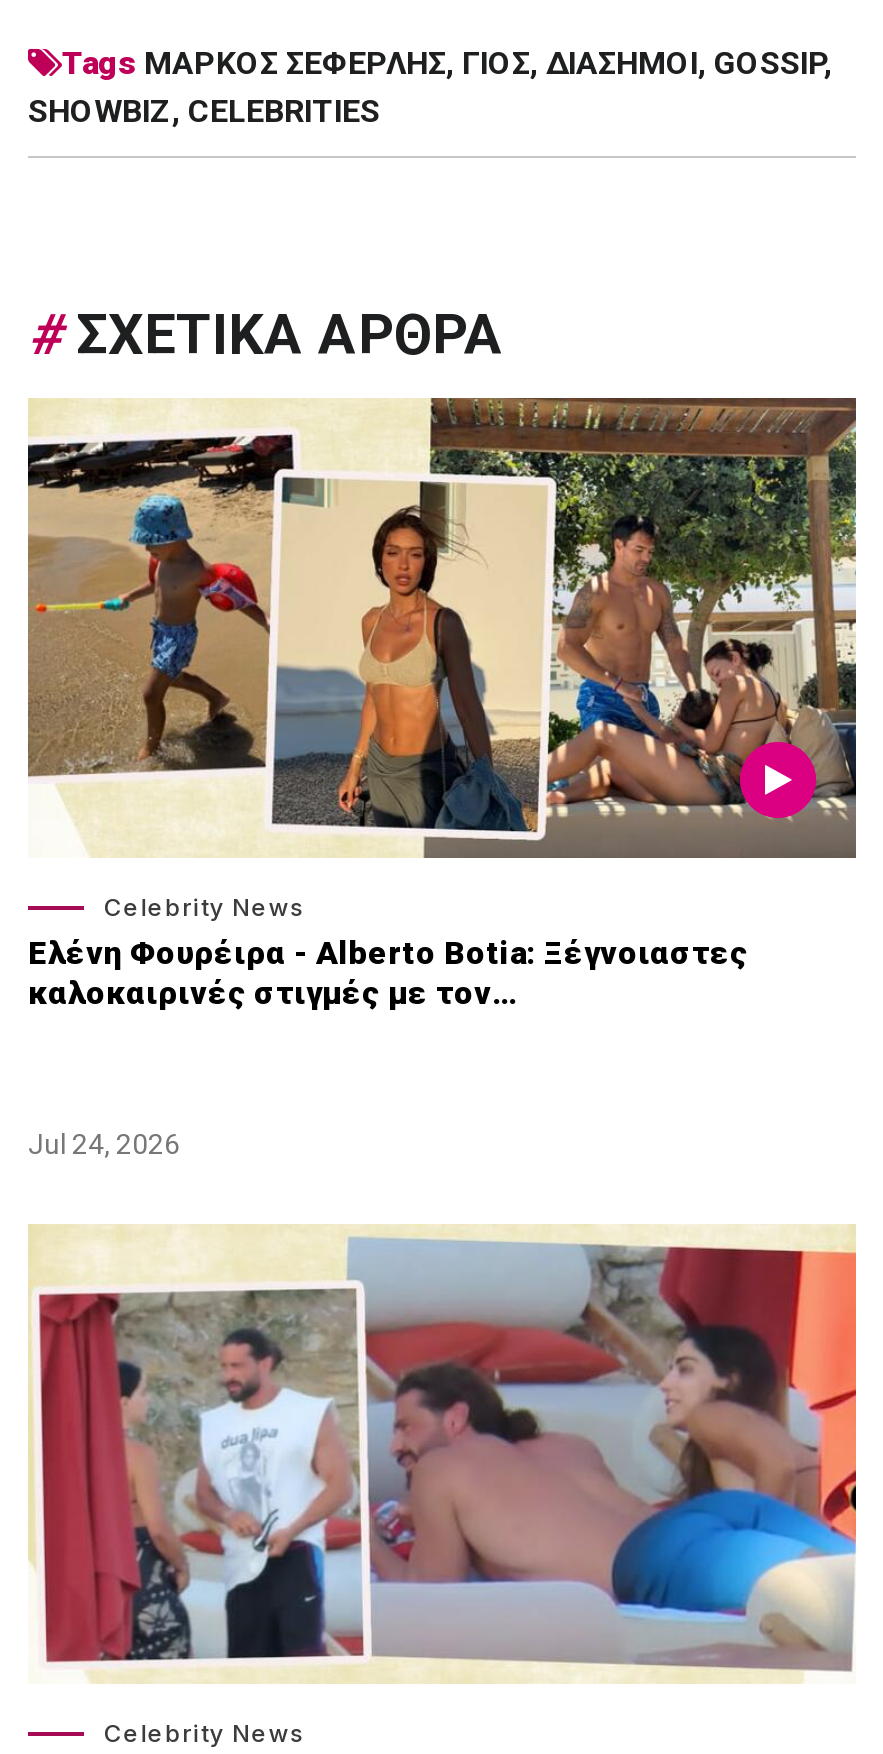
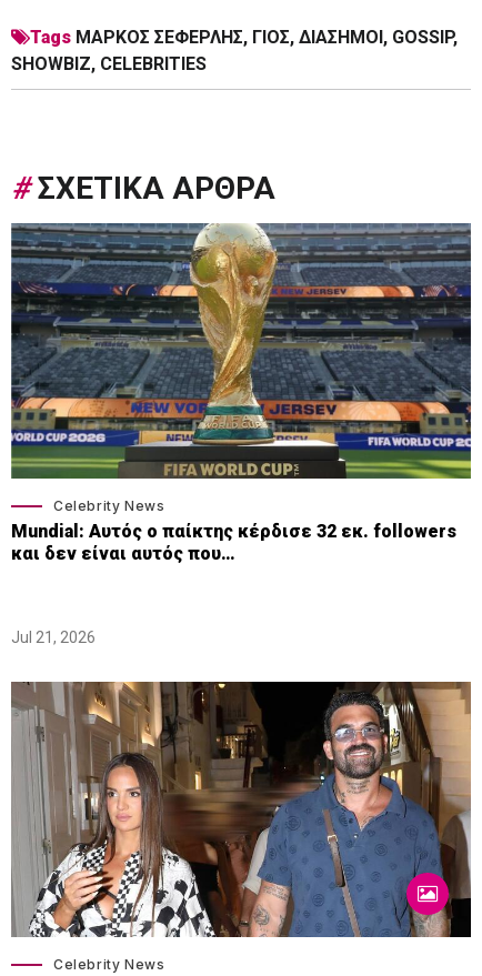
- [image]
- Ελένη Φουρέιρα - Alberto Botia: Ξέγνοιαστες
- καλοκαιρινές στιγμές με τον…
+ [image]
+ Mundial: Aυτός ο παίκτης κέρδισε 32 εκ. followers
+ και δεν είναι αυτός που…

- Jul 24, 2026
+ Jul 21, 2026

- [image]
+ [image]
